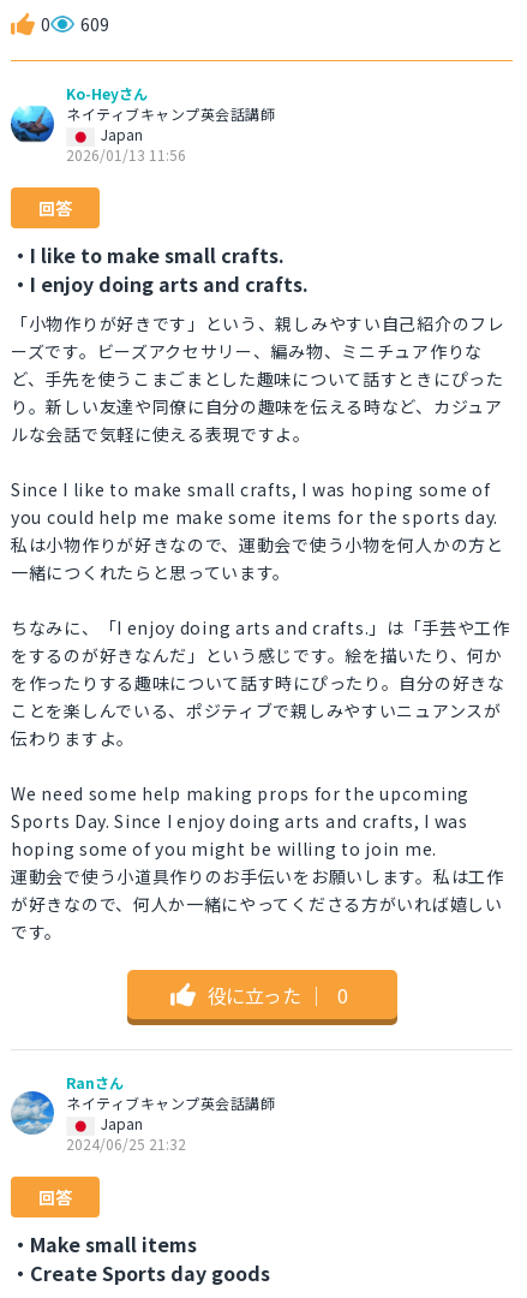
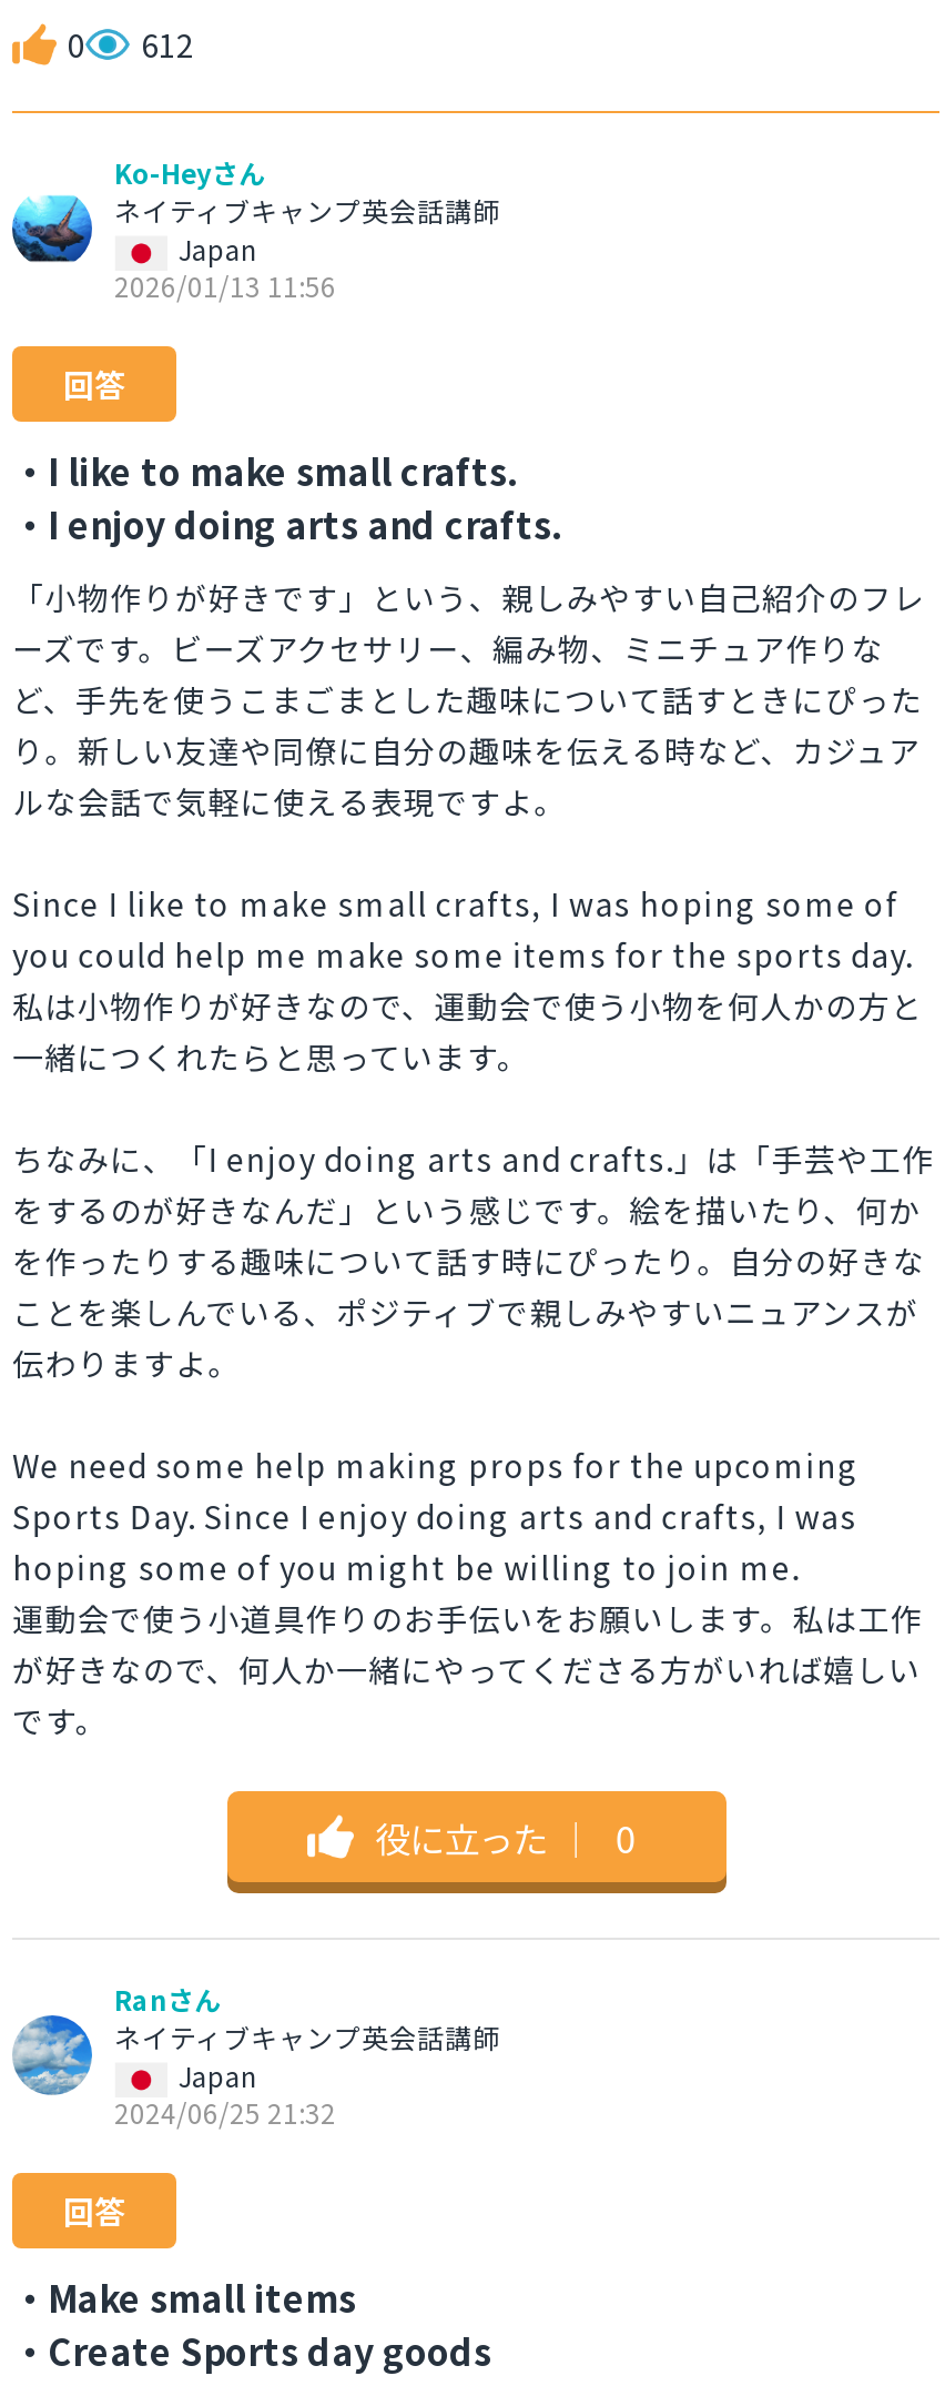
- 0 609
+ 0 612
